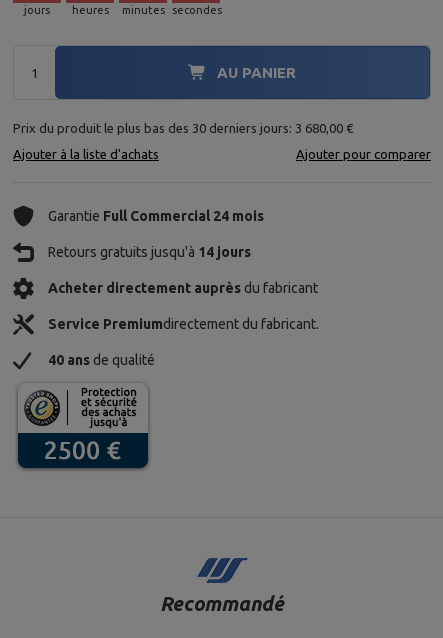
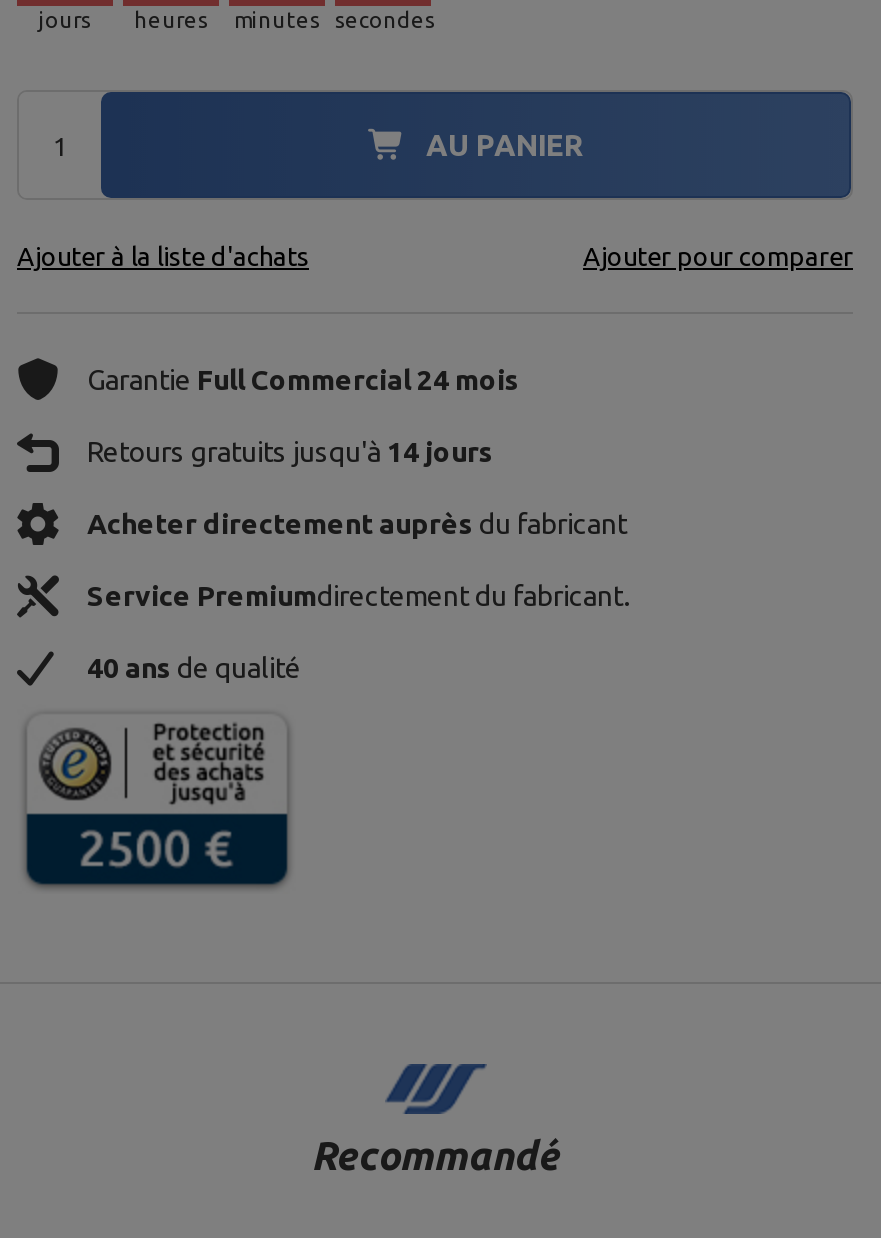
- Prix du produit le plus bas des 30 derniers jours: 3 680,00 €
